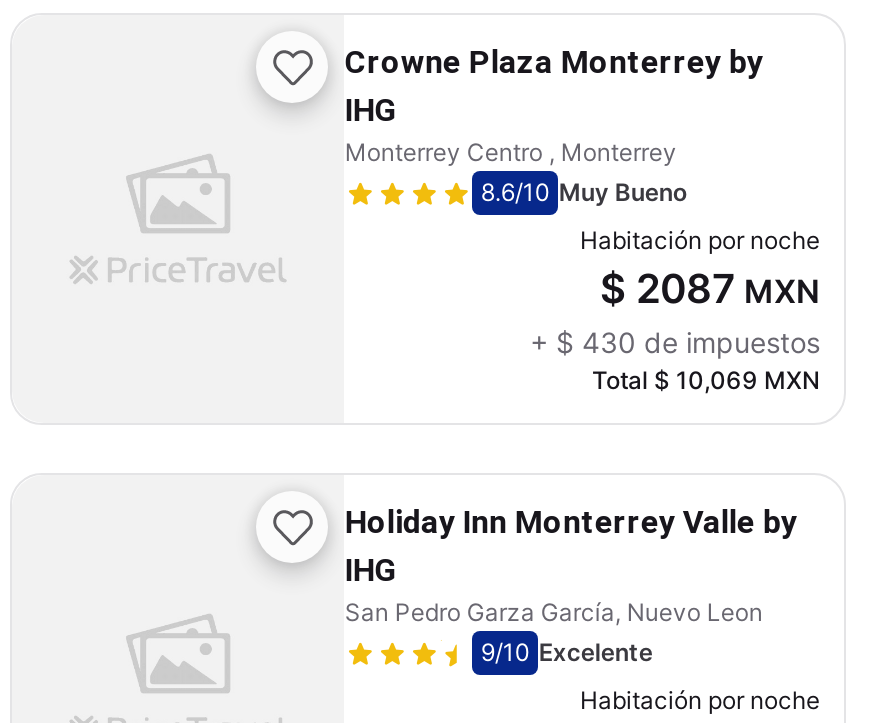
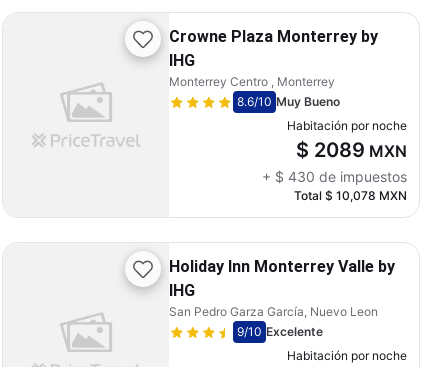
- $ 2087 MXN
+ $ 2089 MXN

- Total $ 10,069 MXN
+ Total $ 10,078 MXN
